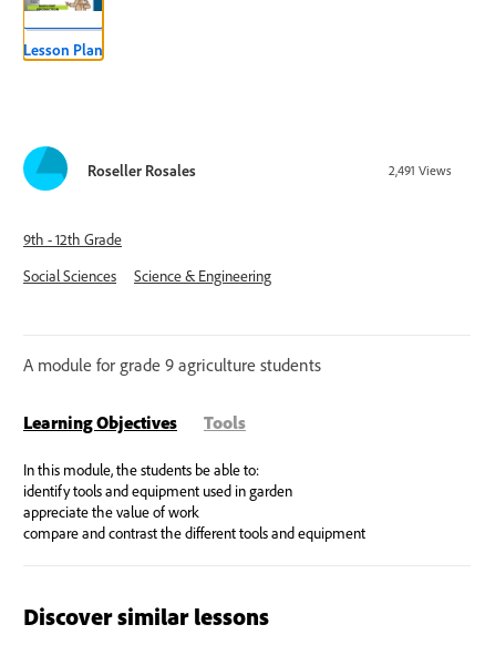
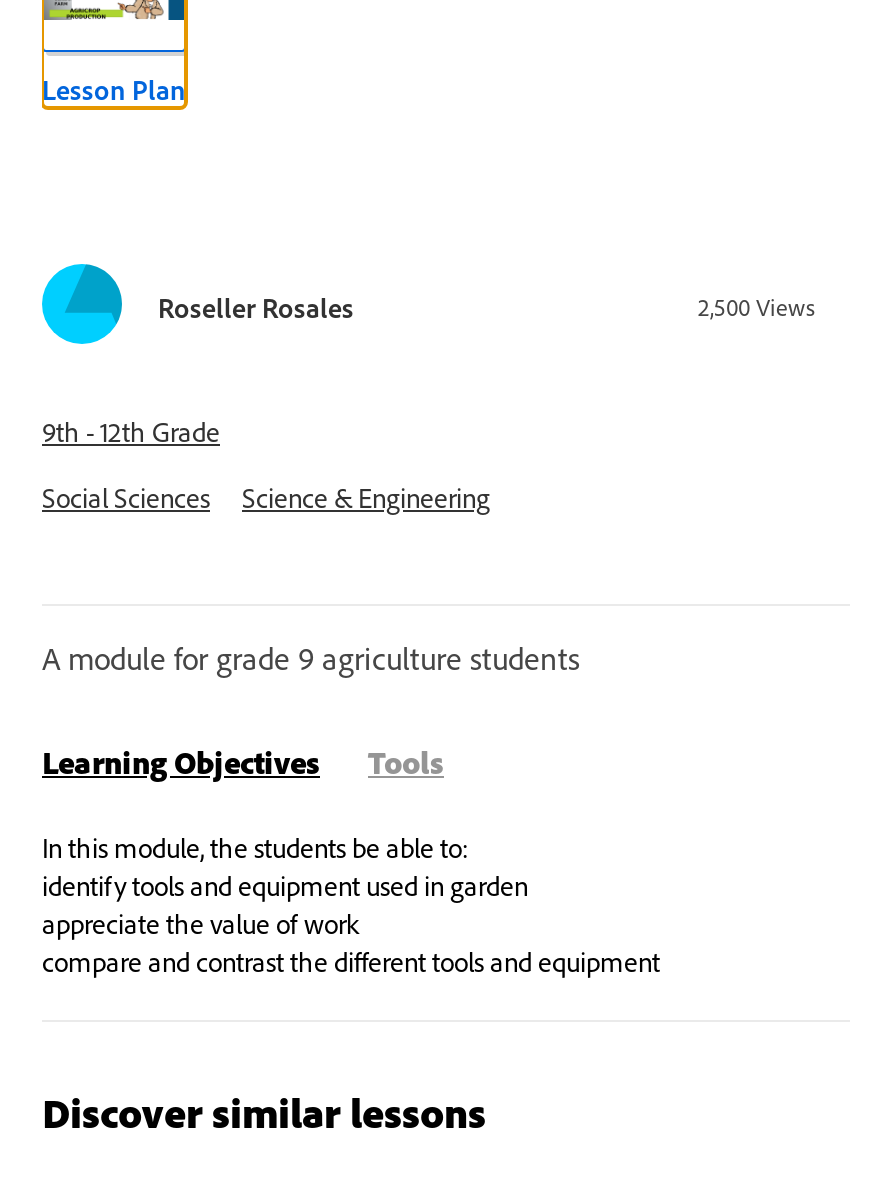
- 2,491 Views
+ 2,500 Views
